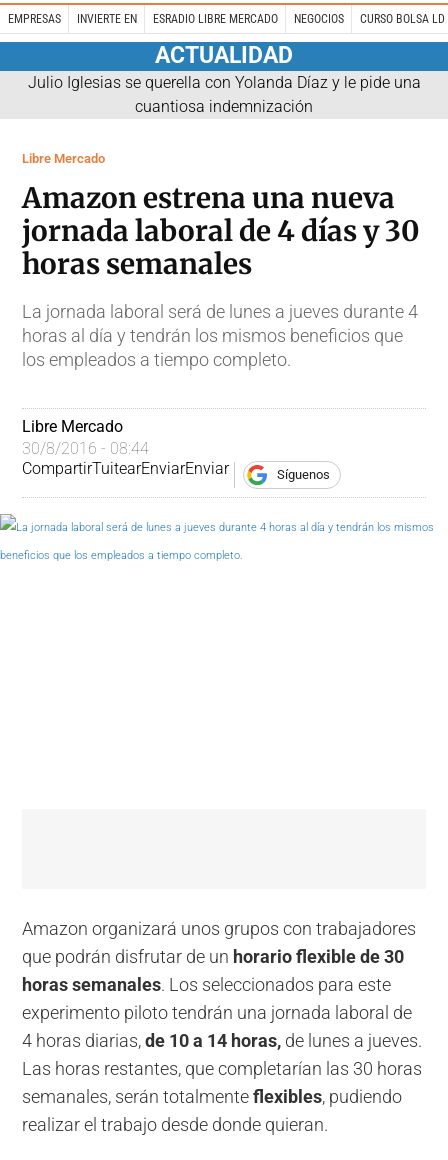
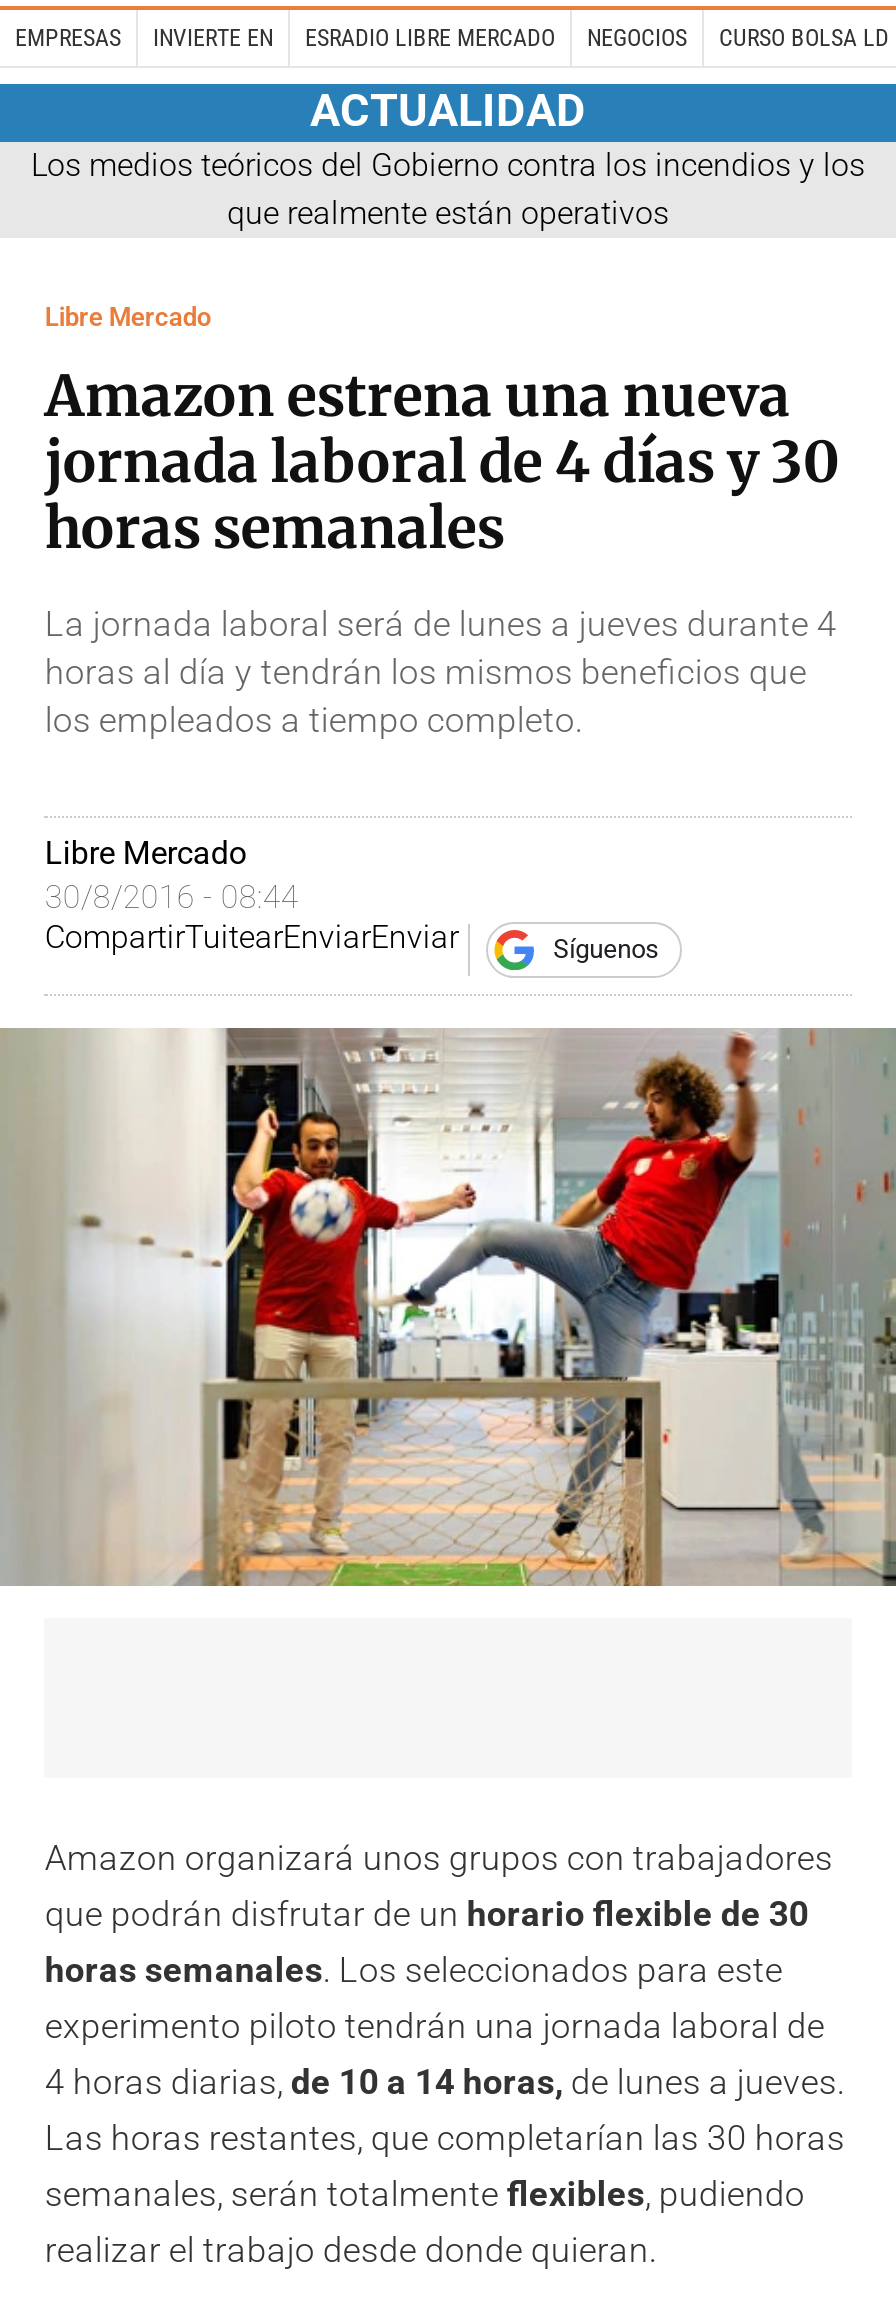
- Julio Iglesias se querella con Yolanda Díaz y le pide una
- cuantiosa indemnización
+ Los medios teóricos del Gobierno contra los incendios y los
+ que realmente están operativos

+ [image]
